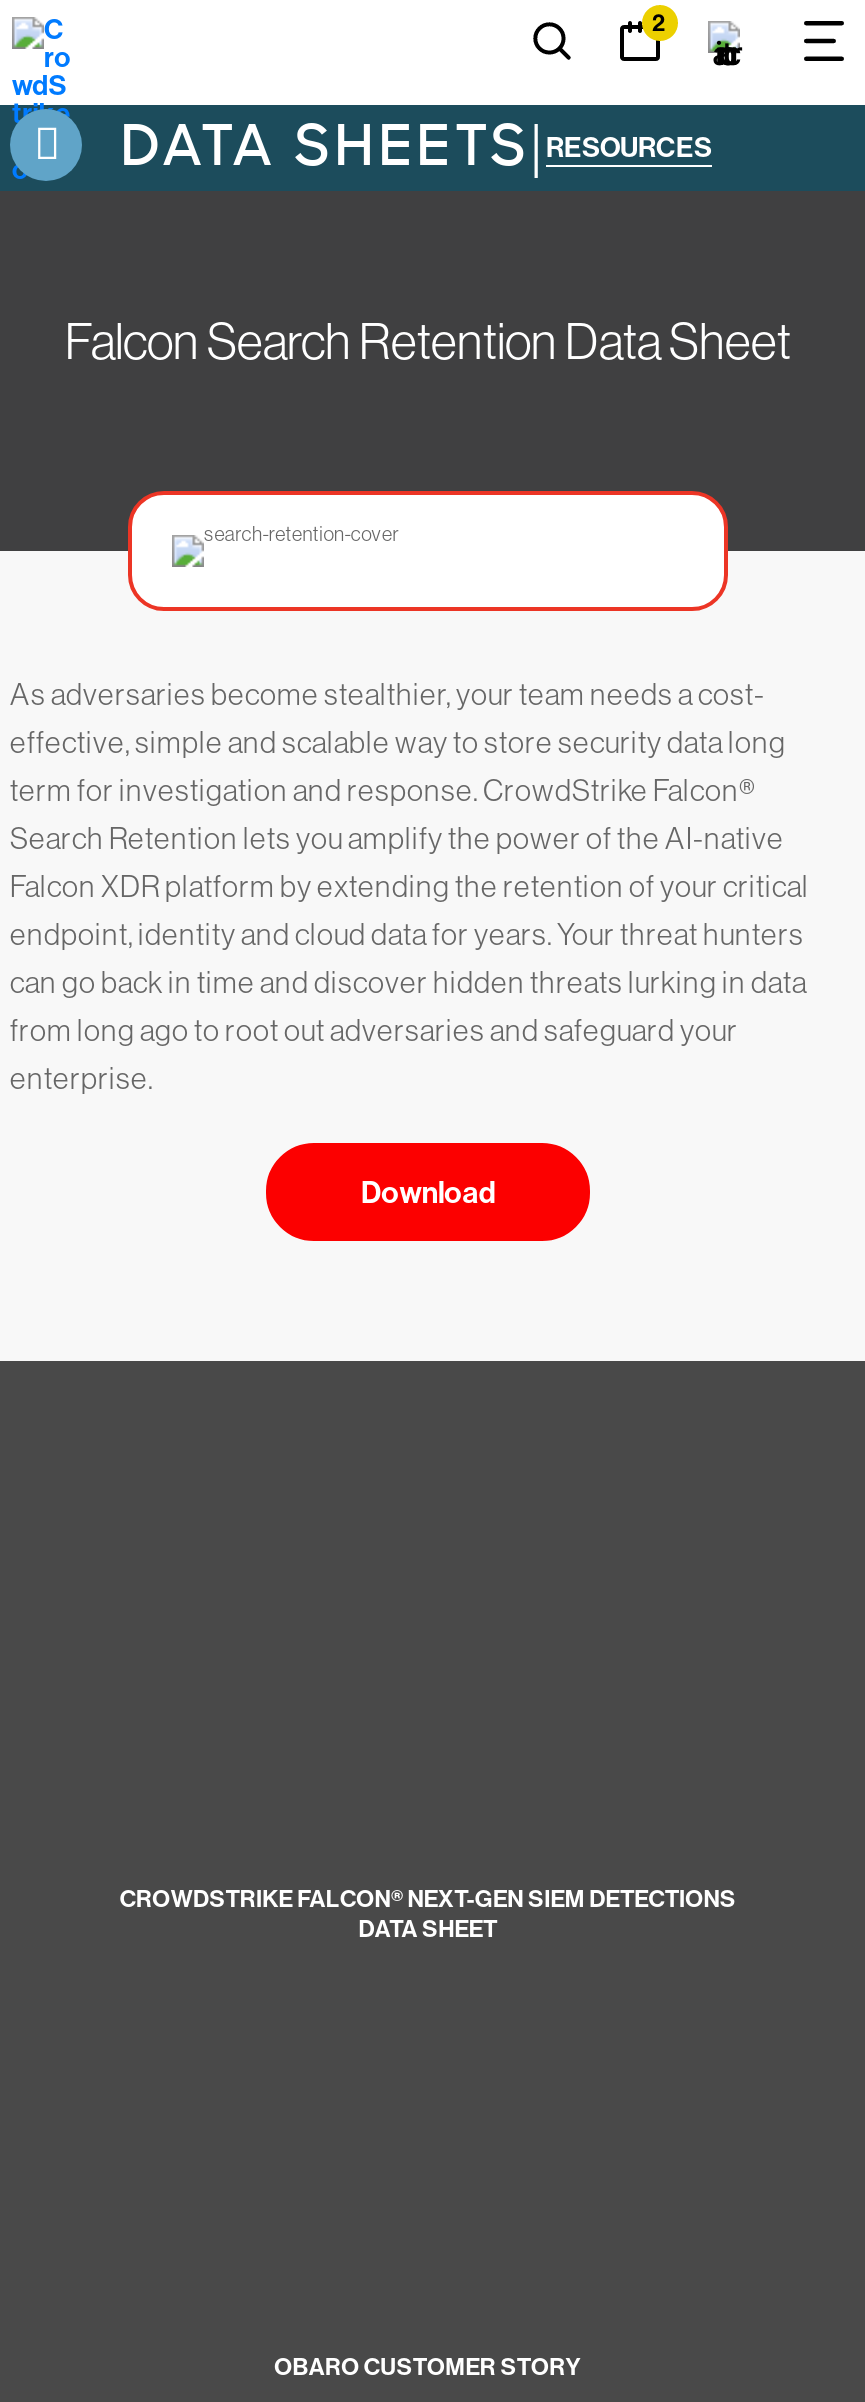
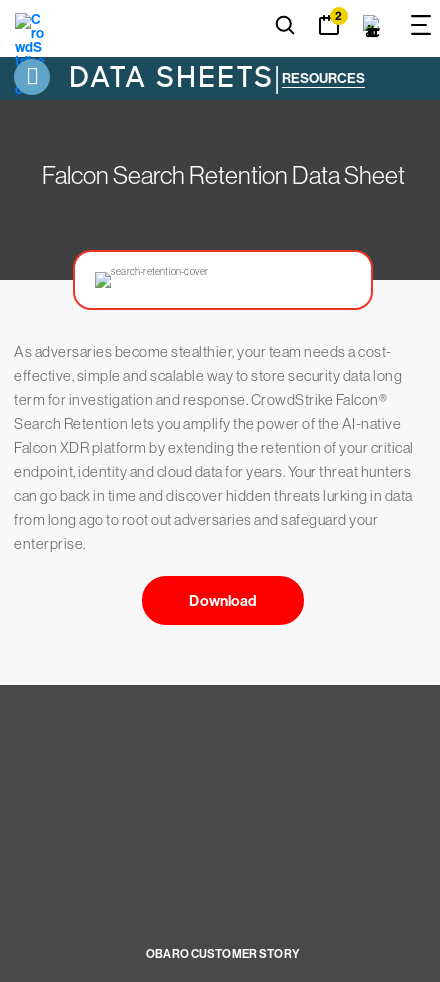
- CROWDSTRIKE FALCON® NEXT-GEN SIEM DETECTIONS
- DATA SHEET
